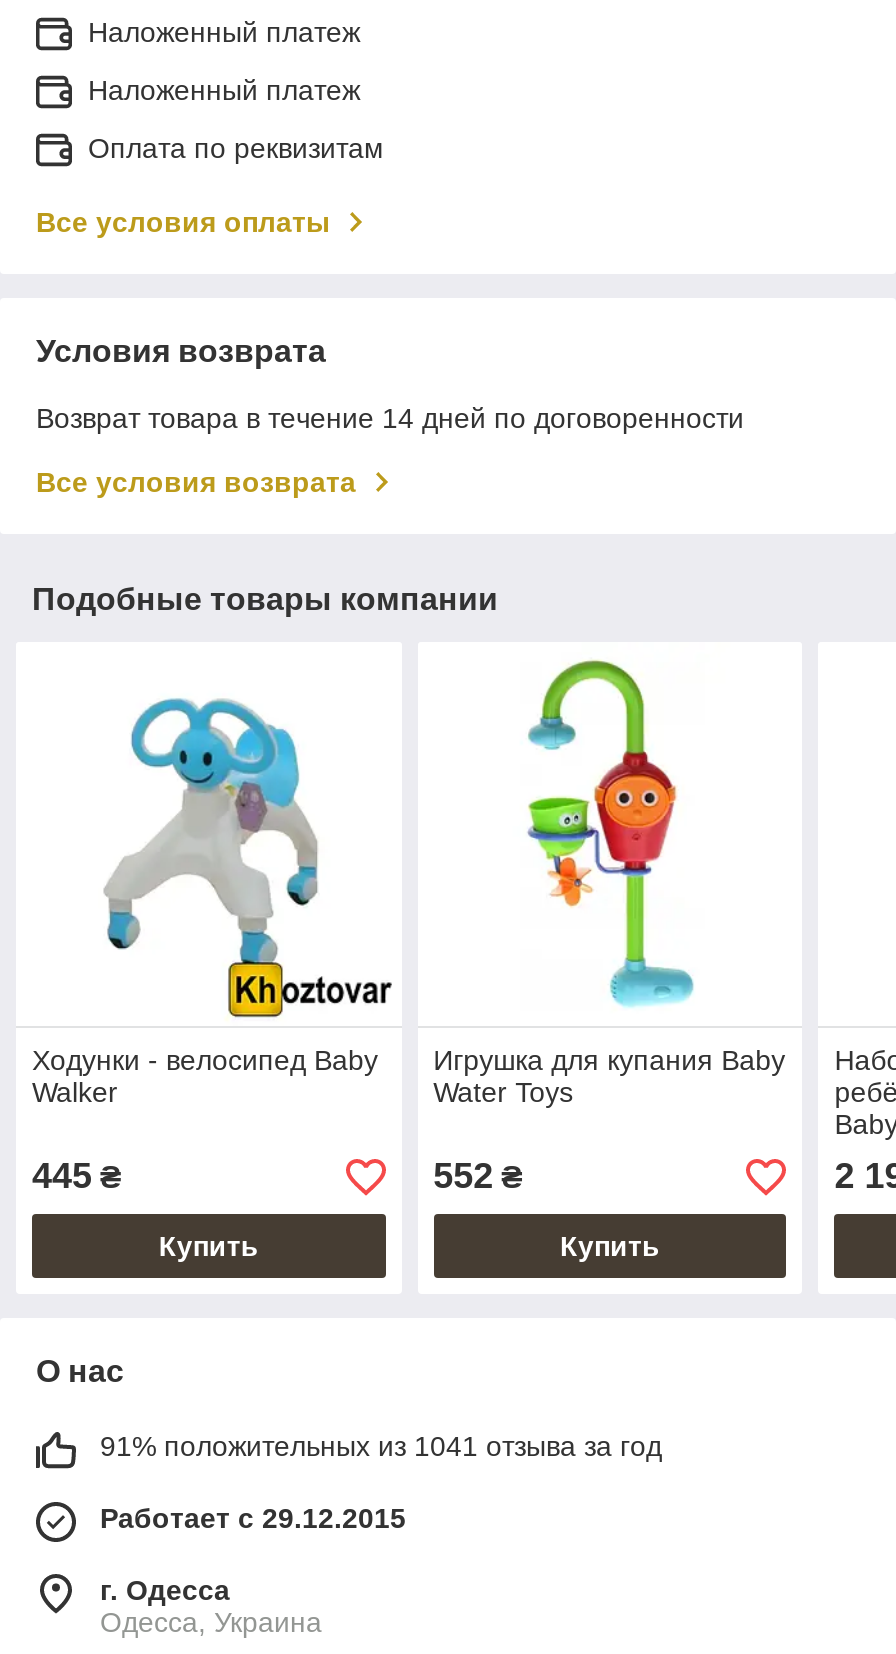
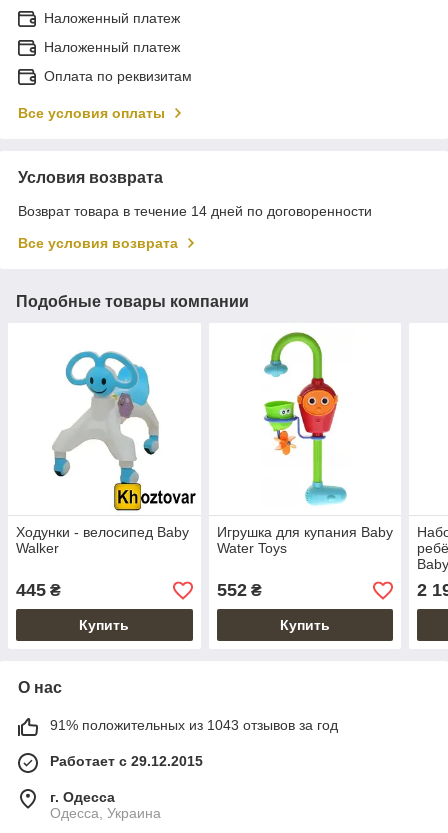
- 91% положительных из 1041 отзыва за год
+ 91% положительных из 1043 отзывов за год
